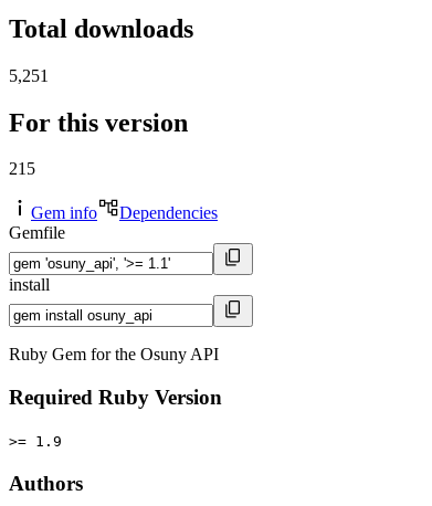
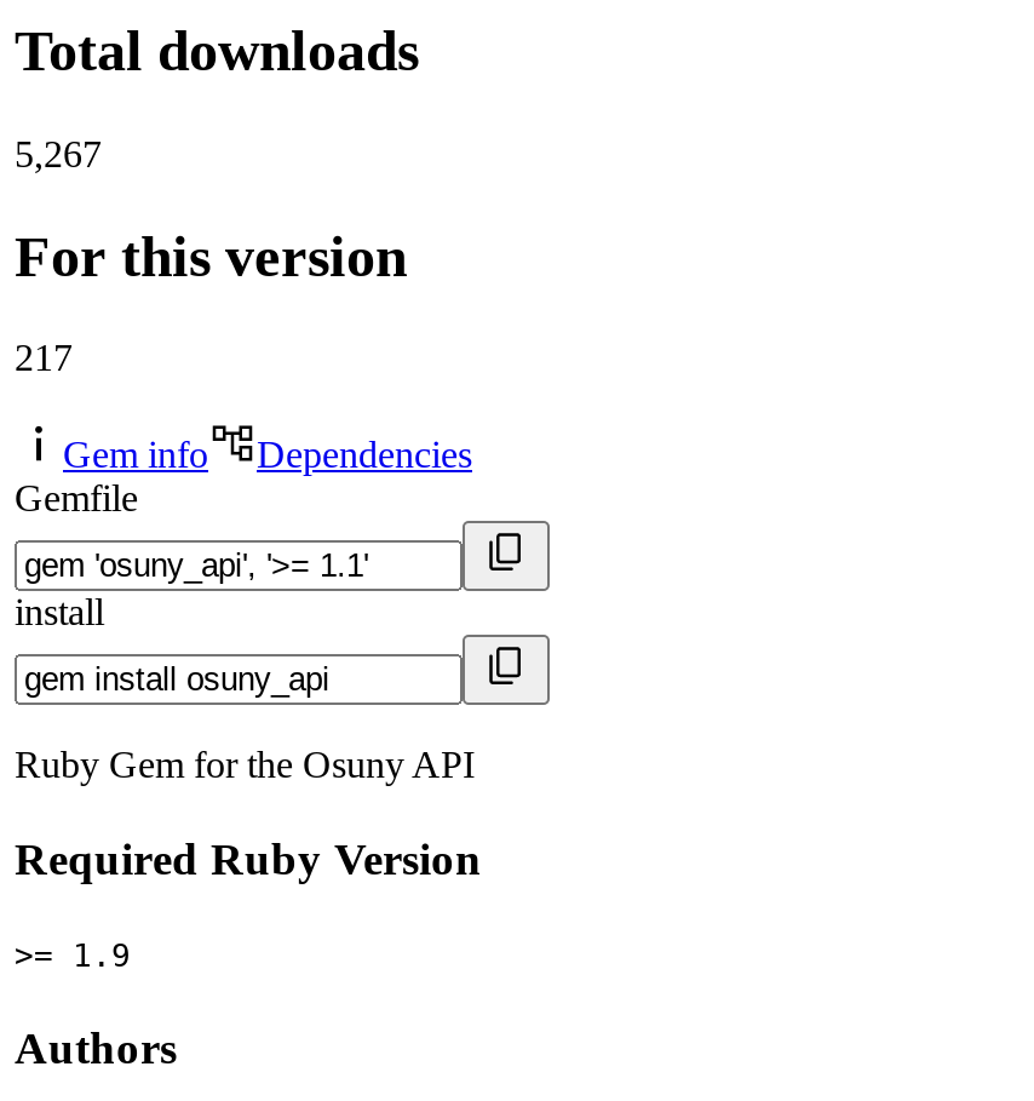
- 5,251
+ 5,267

- 215
+ 217
